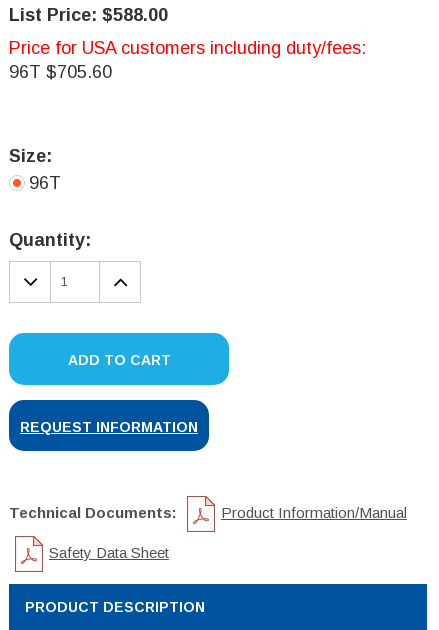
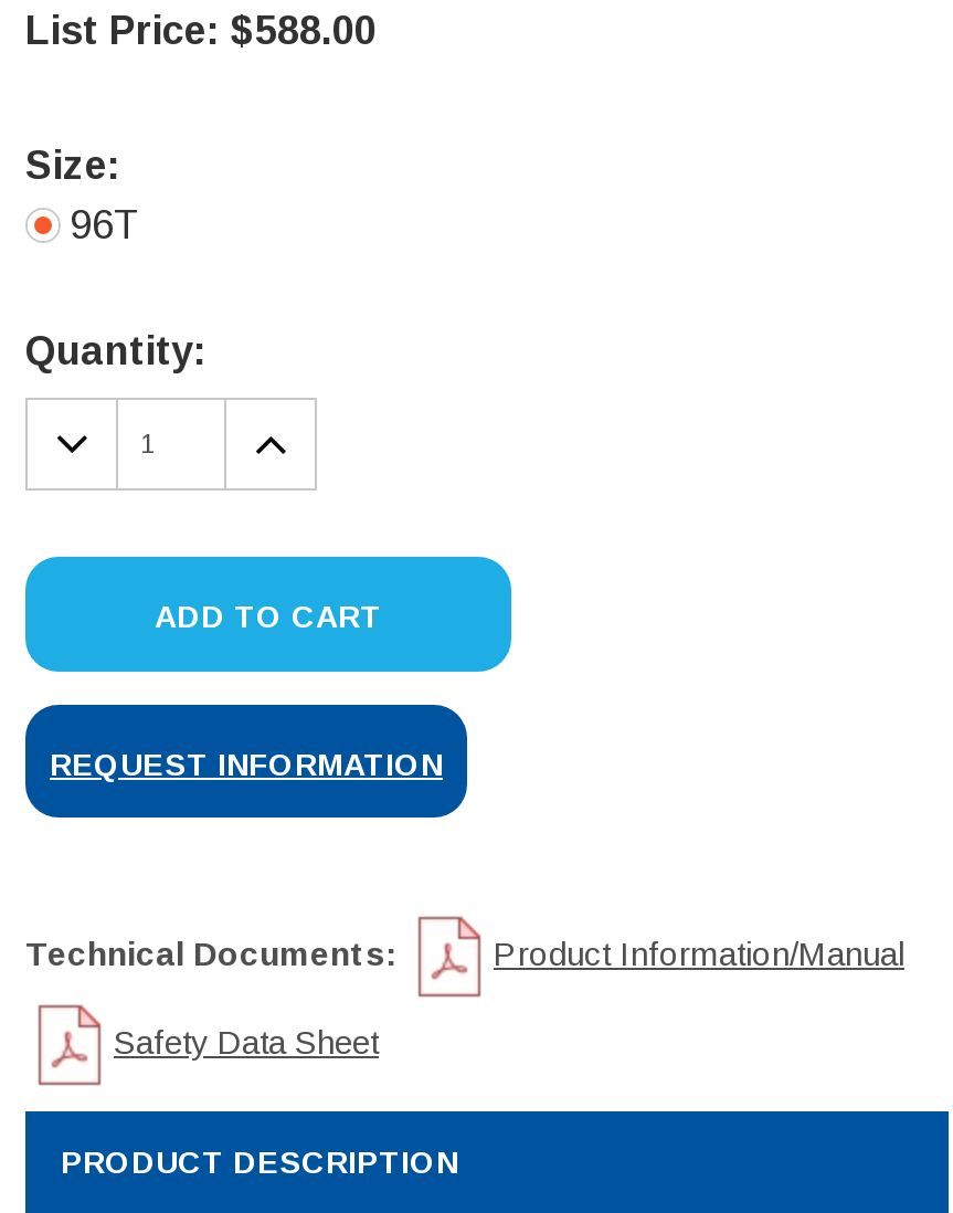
- Price for USA customers including duty/fees:
- 96T $705.60
